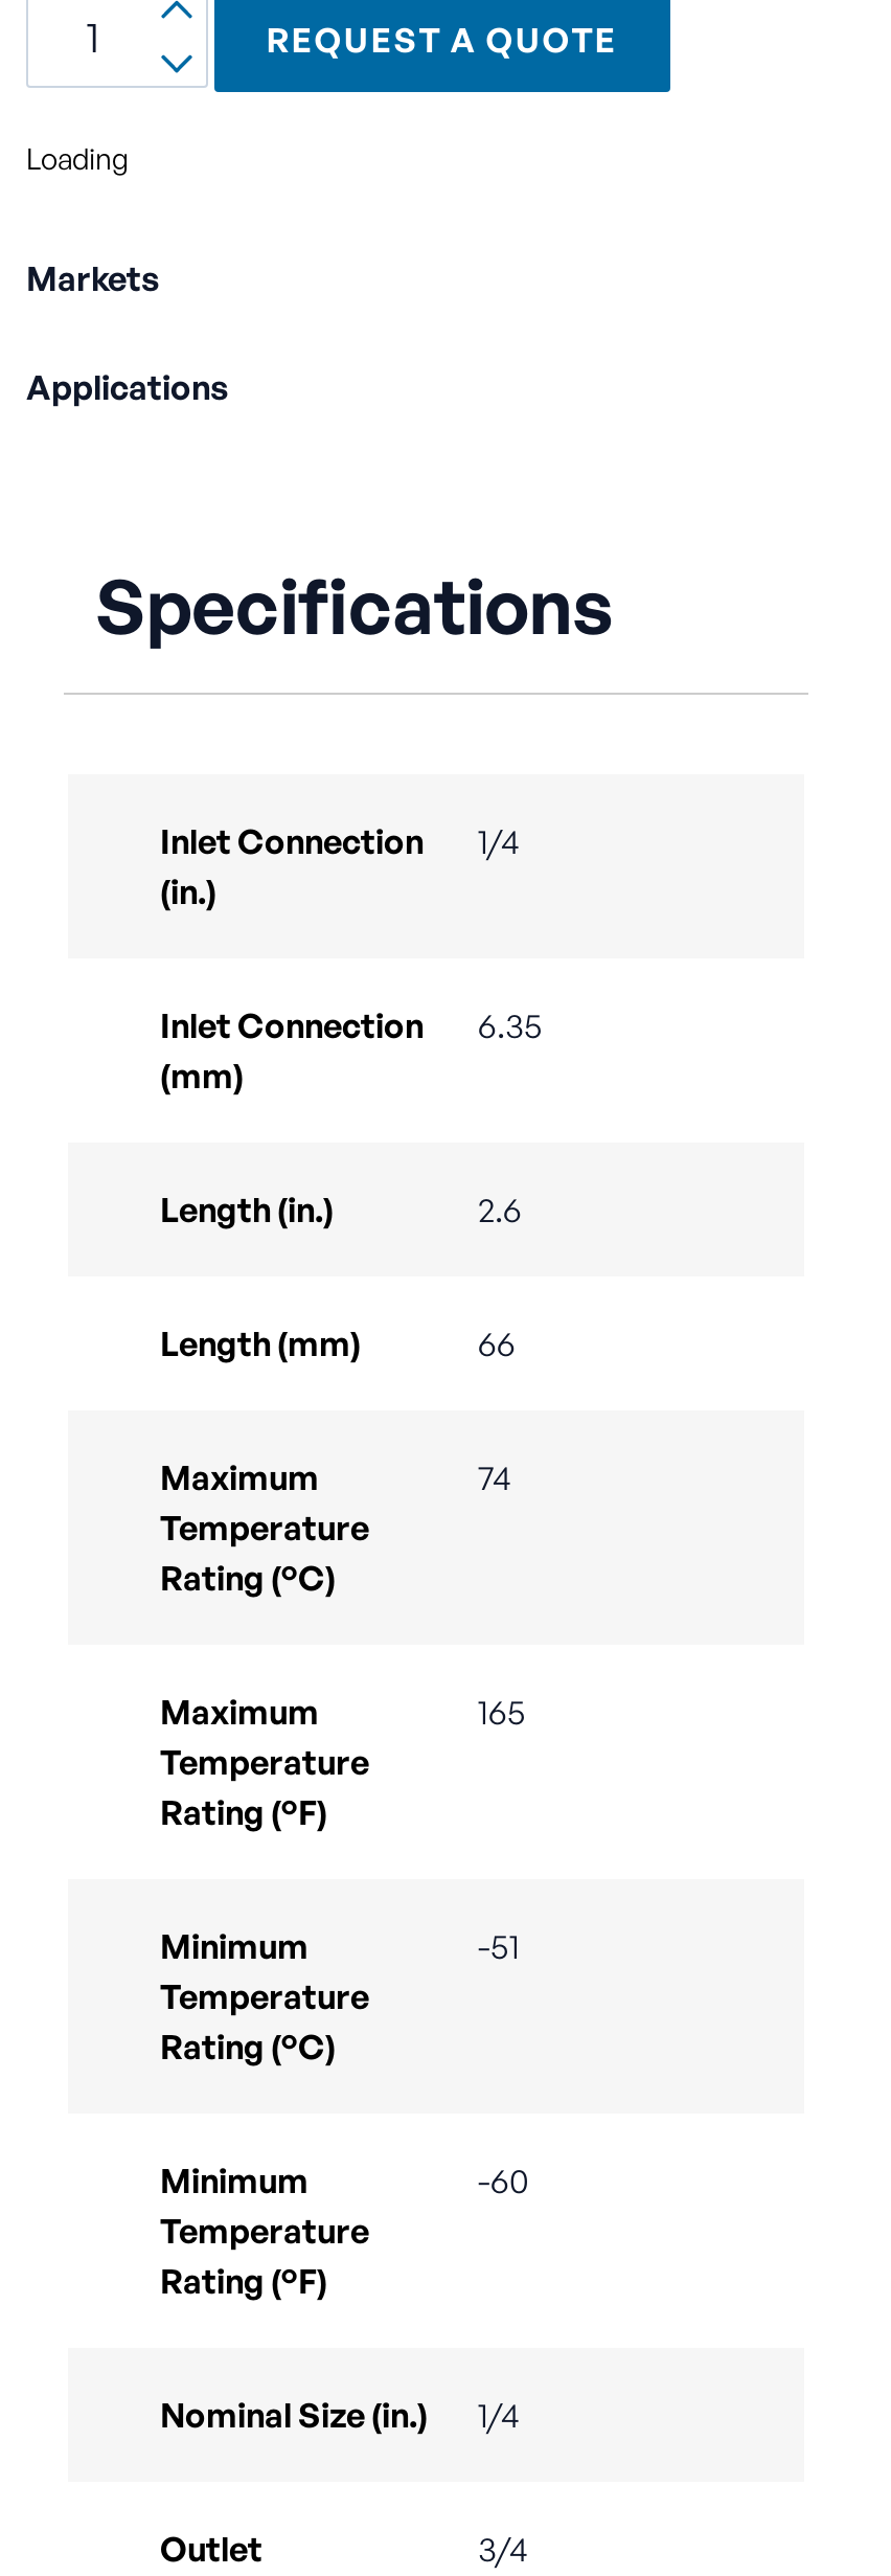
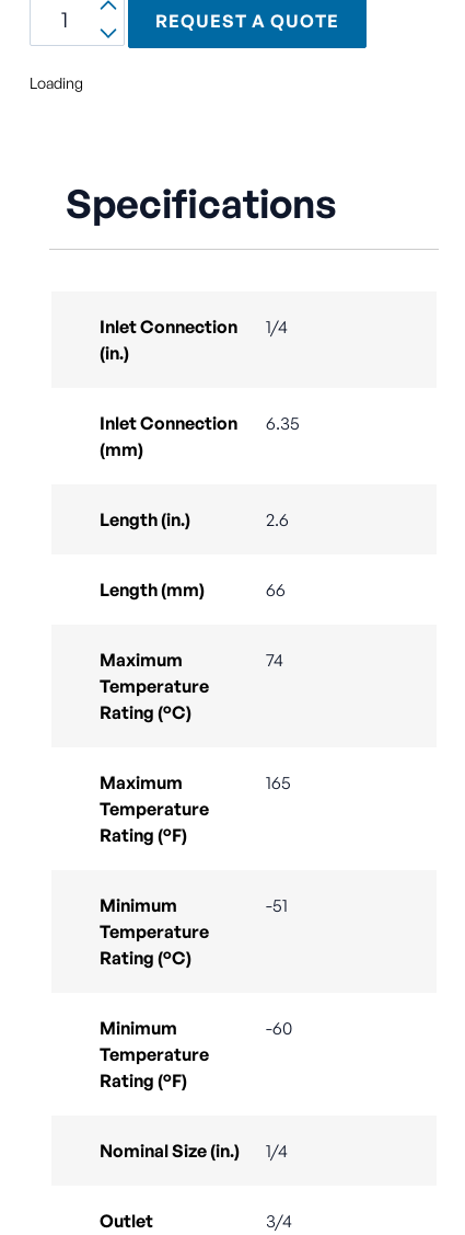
- Markets
- Applications
